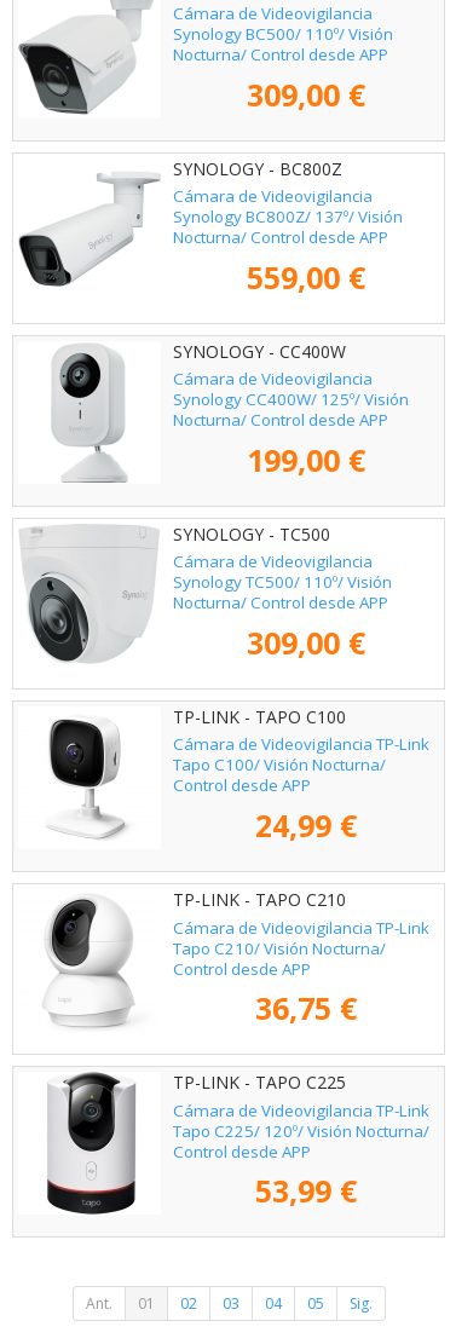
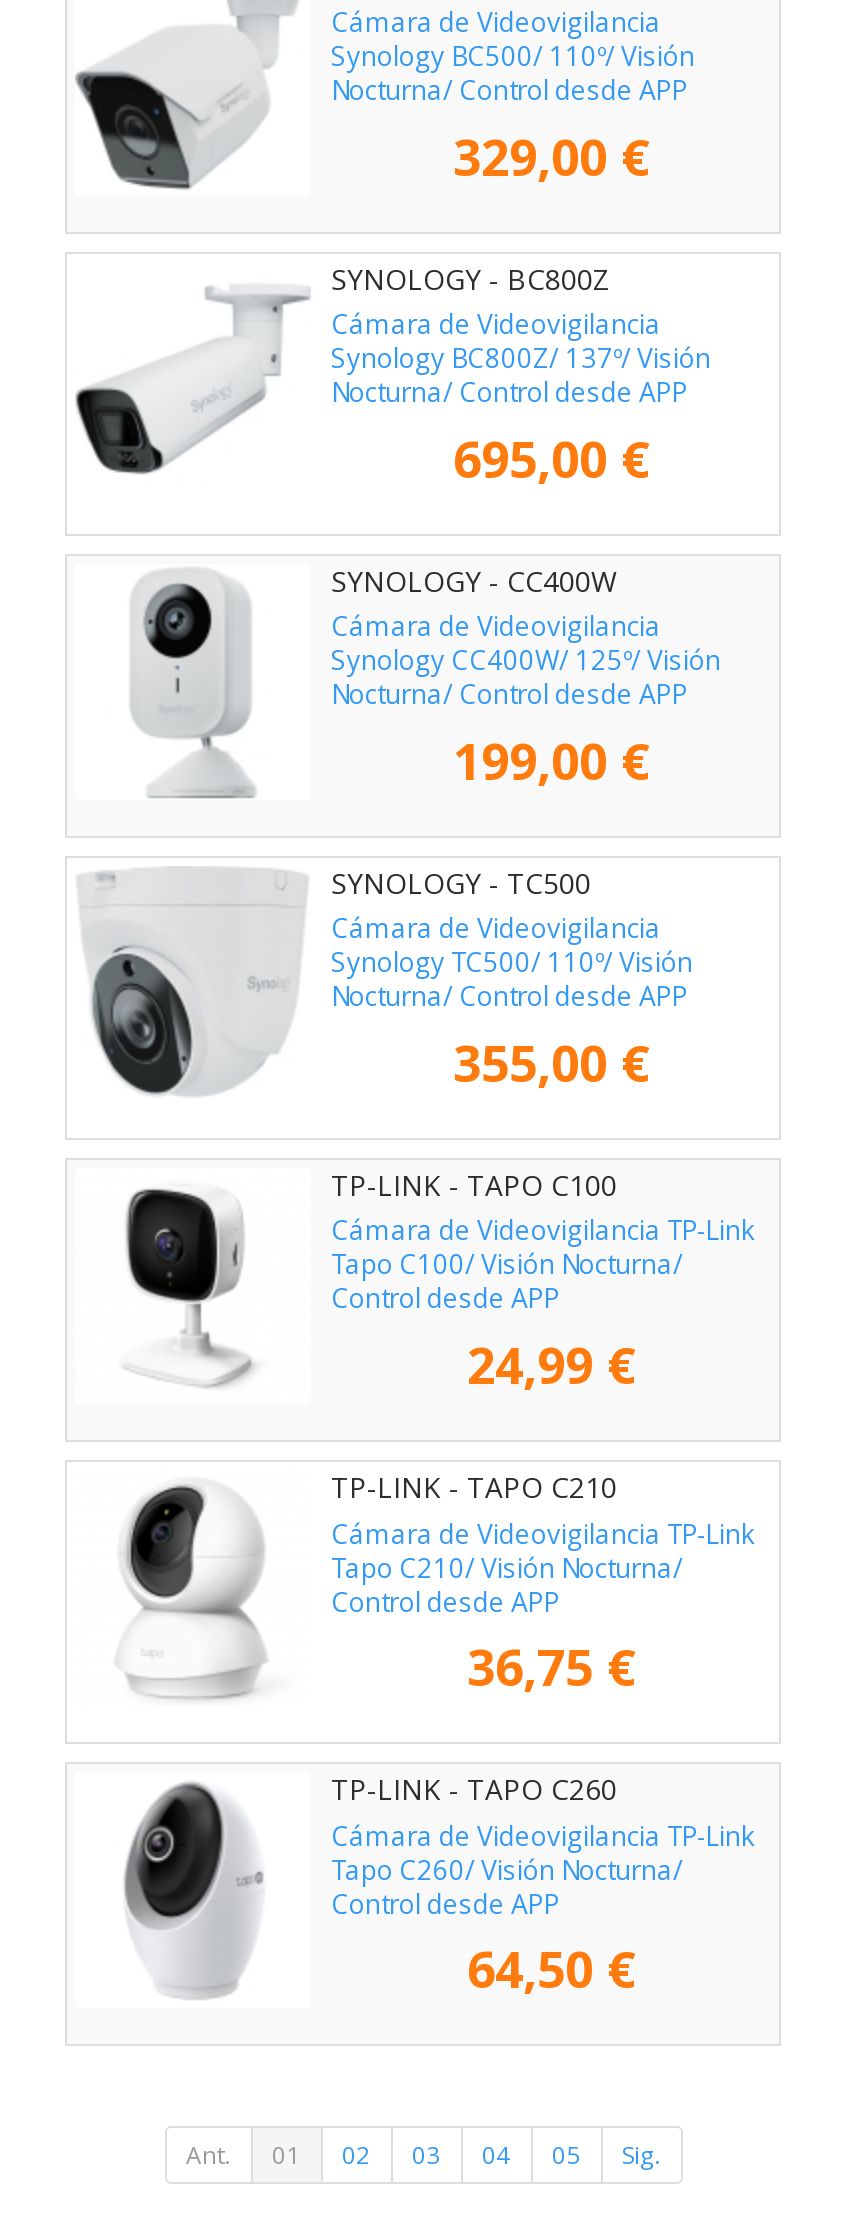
- 309,00 €
+ 329,00 €

- 559,00 €
+ 695,00 €

- 309,00 €
+ 355,00 €

- [image]
- TP-LINK - TAPO C225
+ [image]
+ TP-LINK - TAPO C260

- Tapo C225/ 120º/ Visión Nocturna/
+ Tapo C260/ Visión Nocturna/

- 53,99 €
+ 64,50 €
